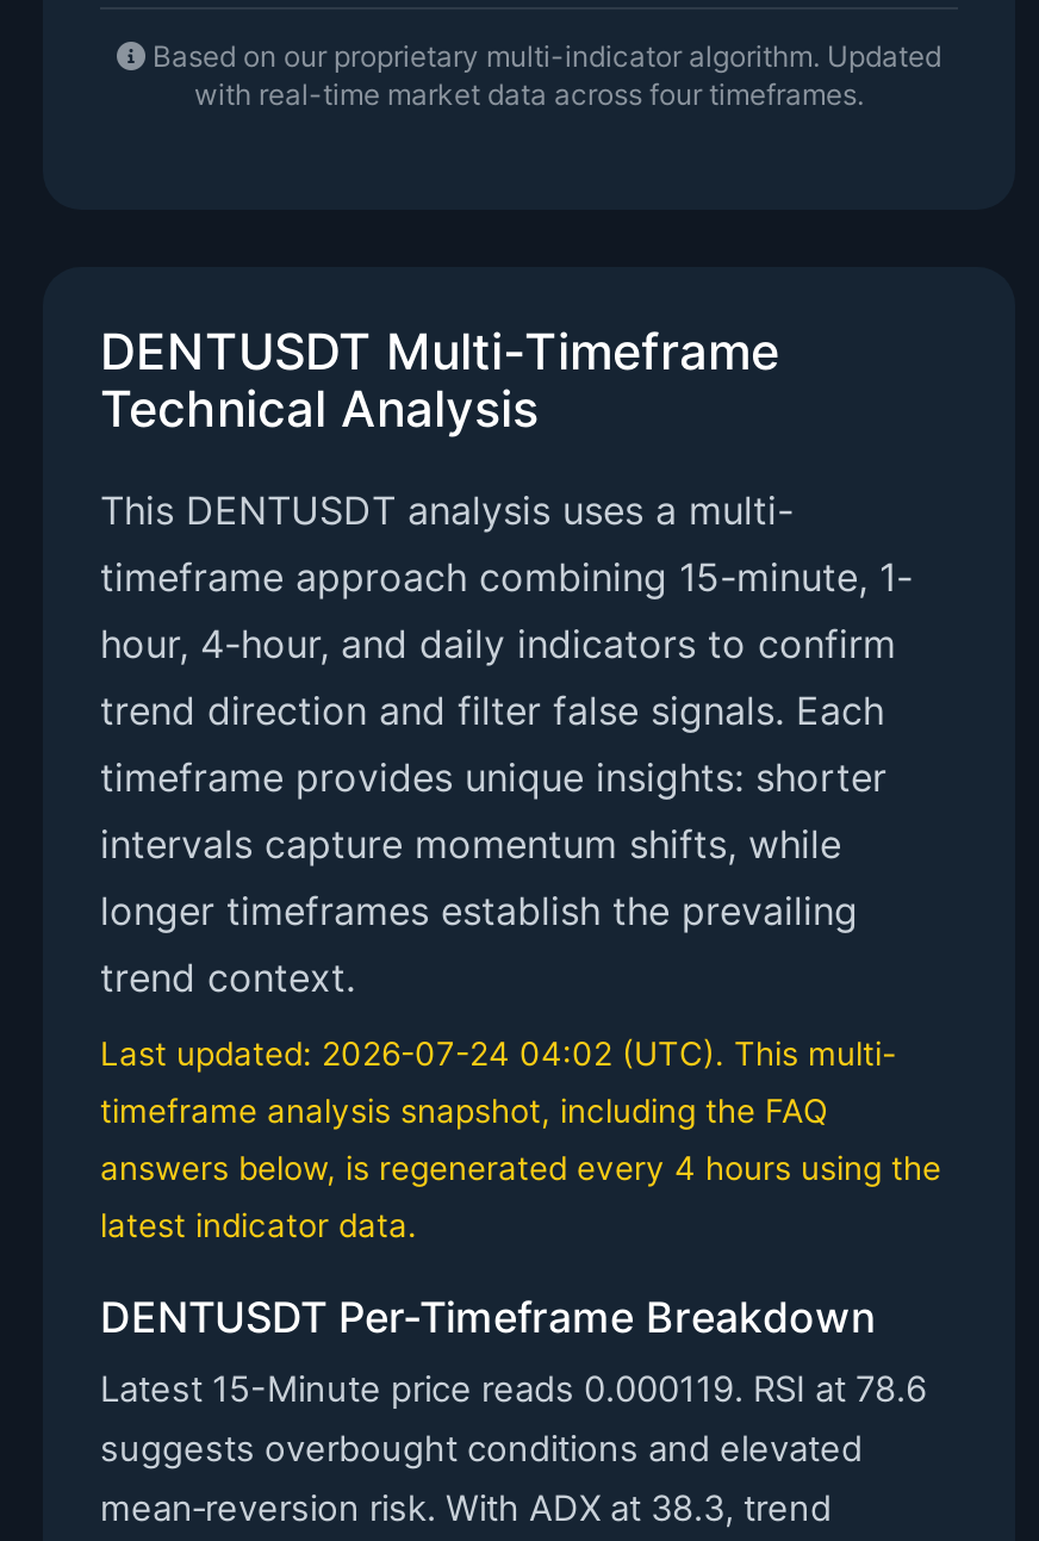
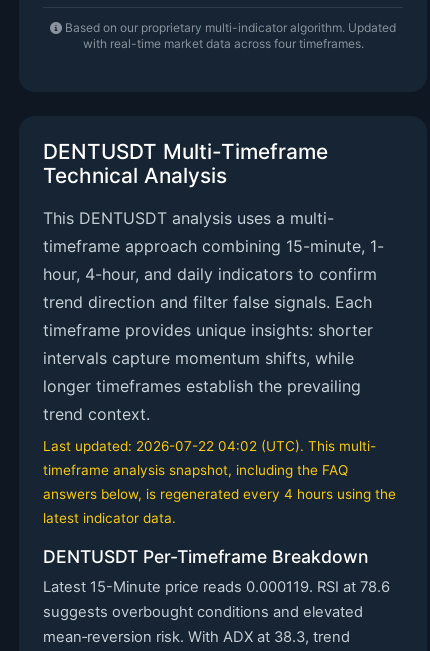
- Last updated: 2026-07-24 04:02 (UTC). This multi-
+ Last updated: 2026-07-22 04:02 (UTC). This multi-
